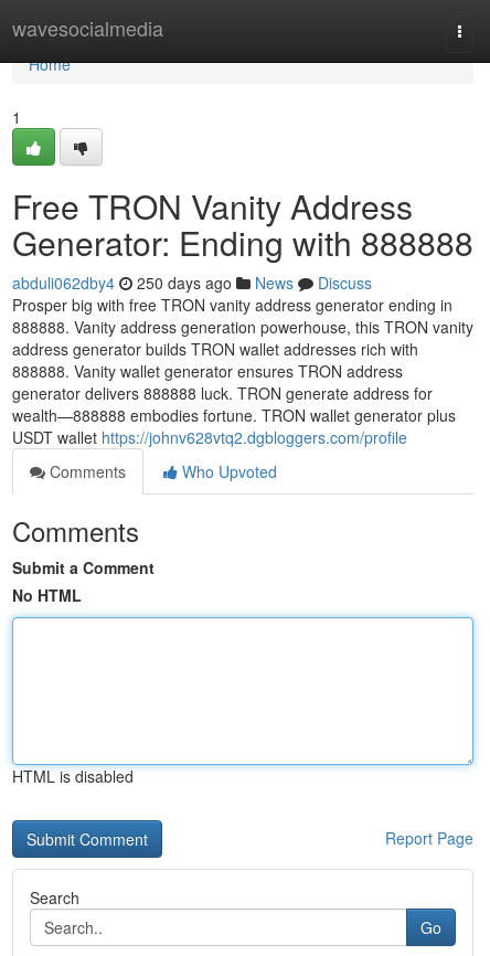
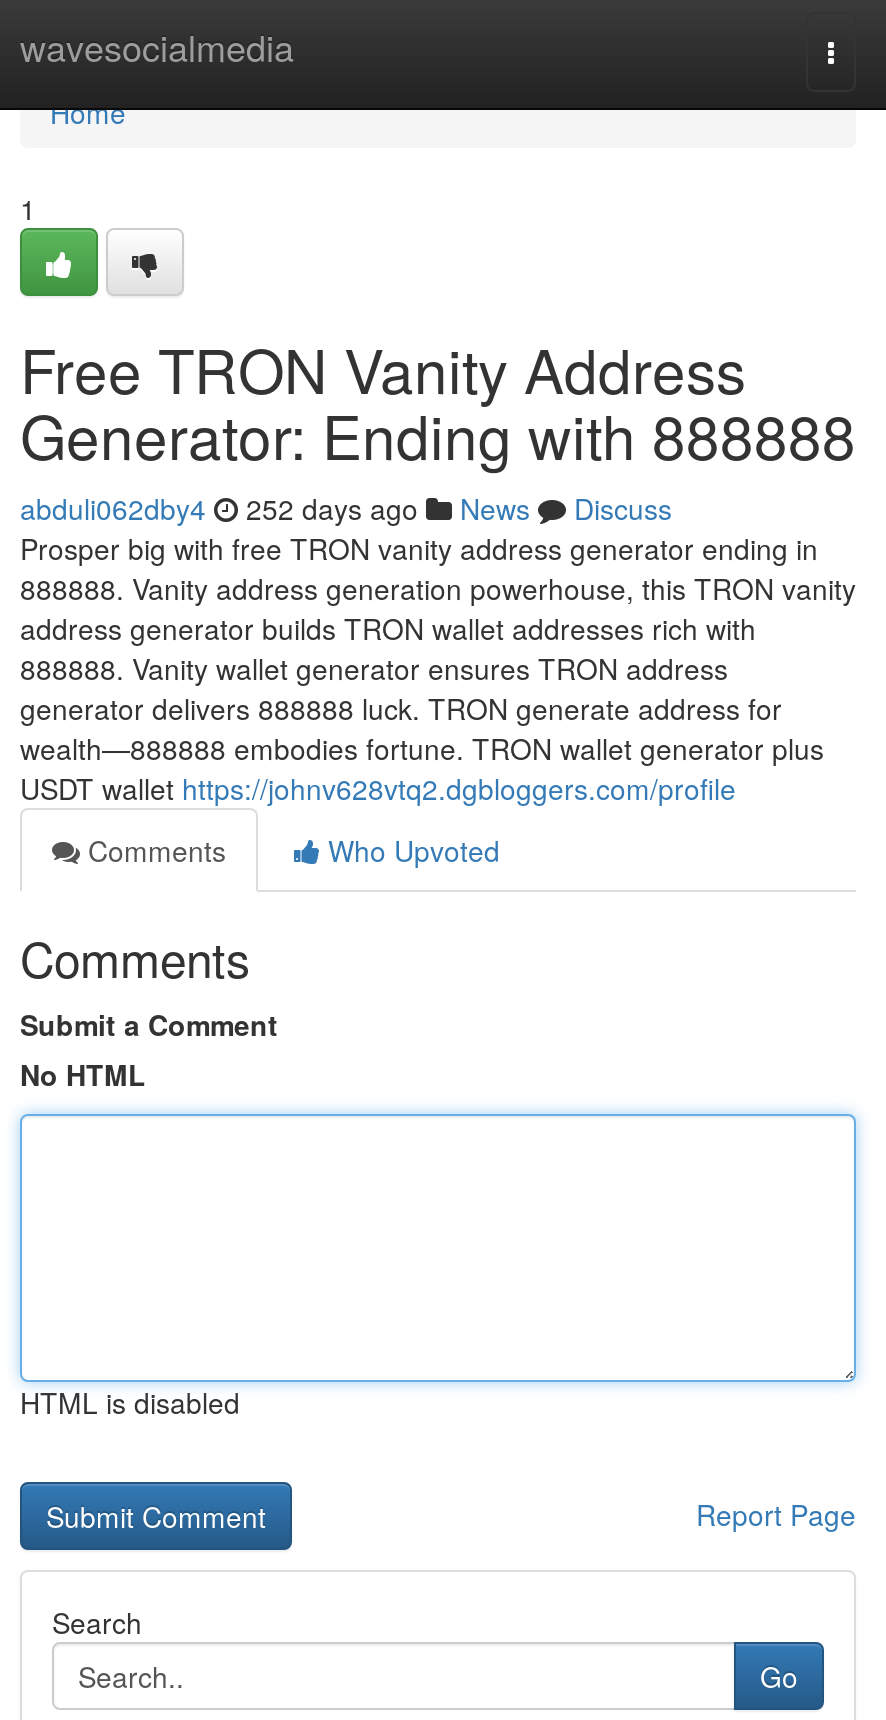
- abduli062dby4 250 days ago News Discuss
+ abduli062dby4 252 days ago News Discuss
